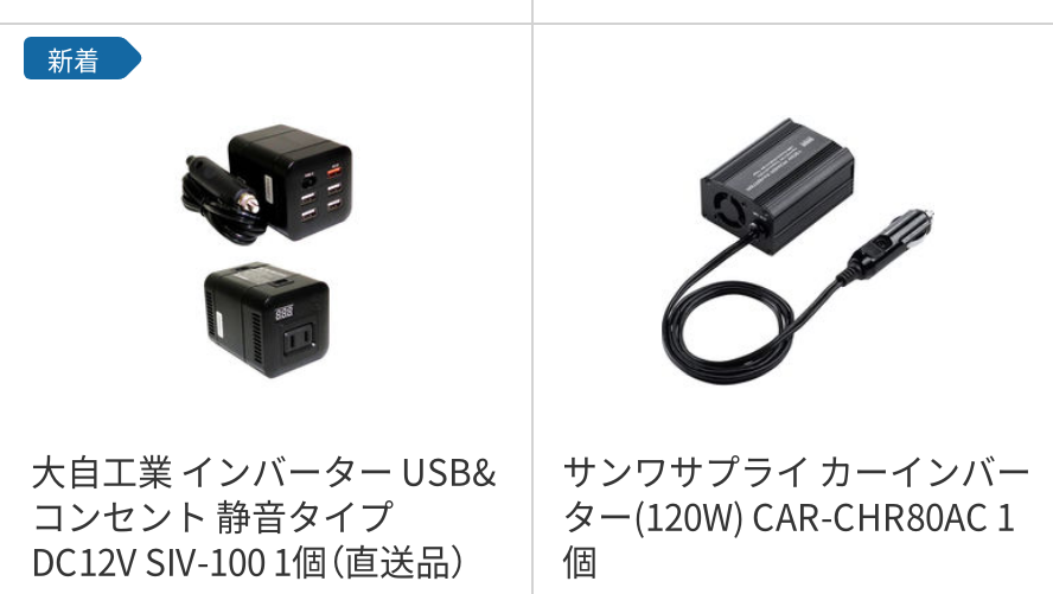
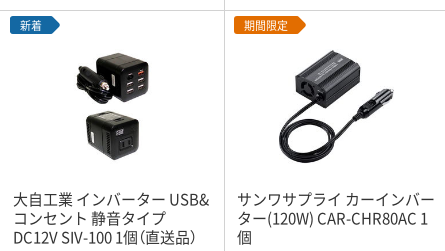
+ 期間限定
